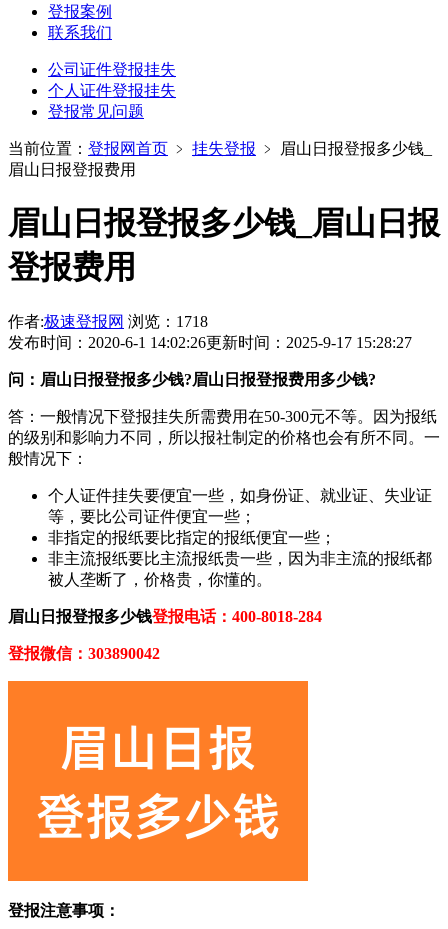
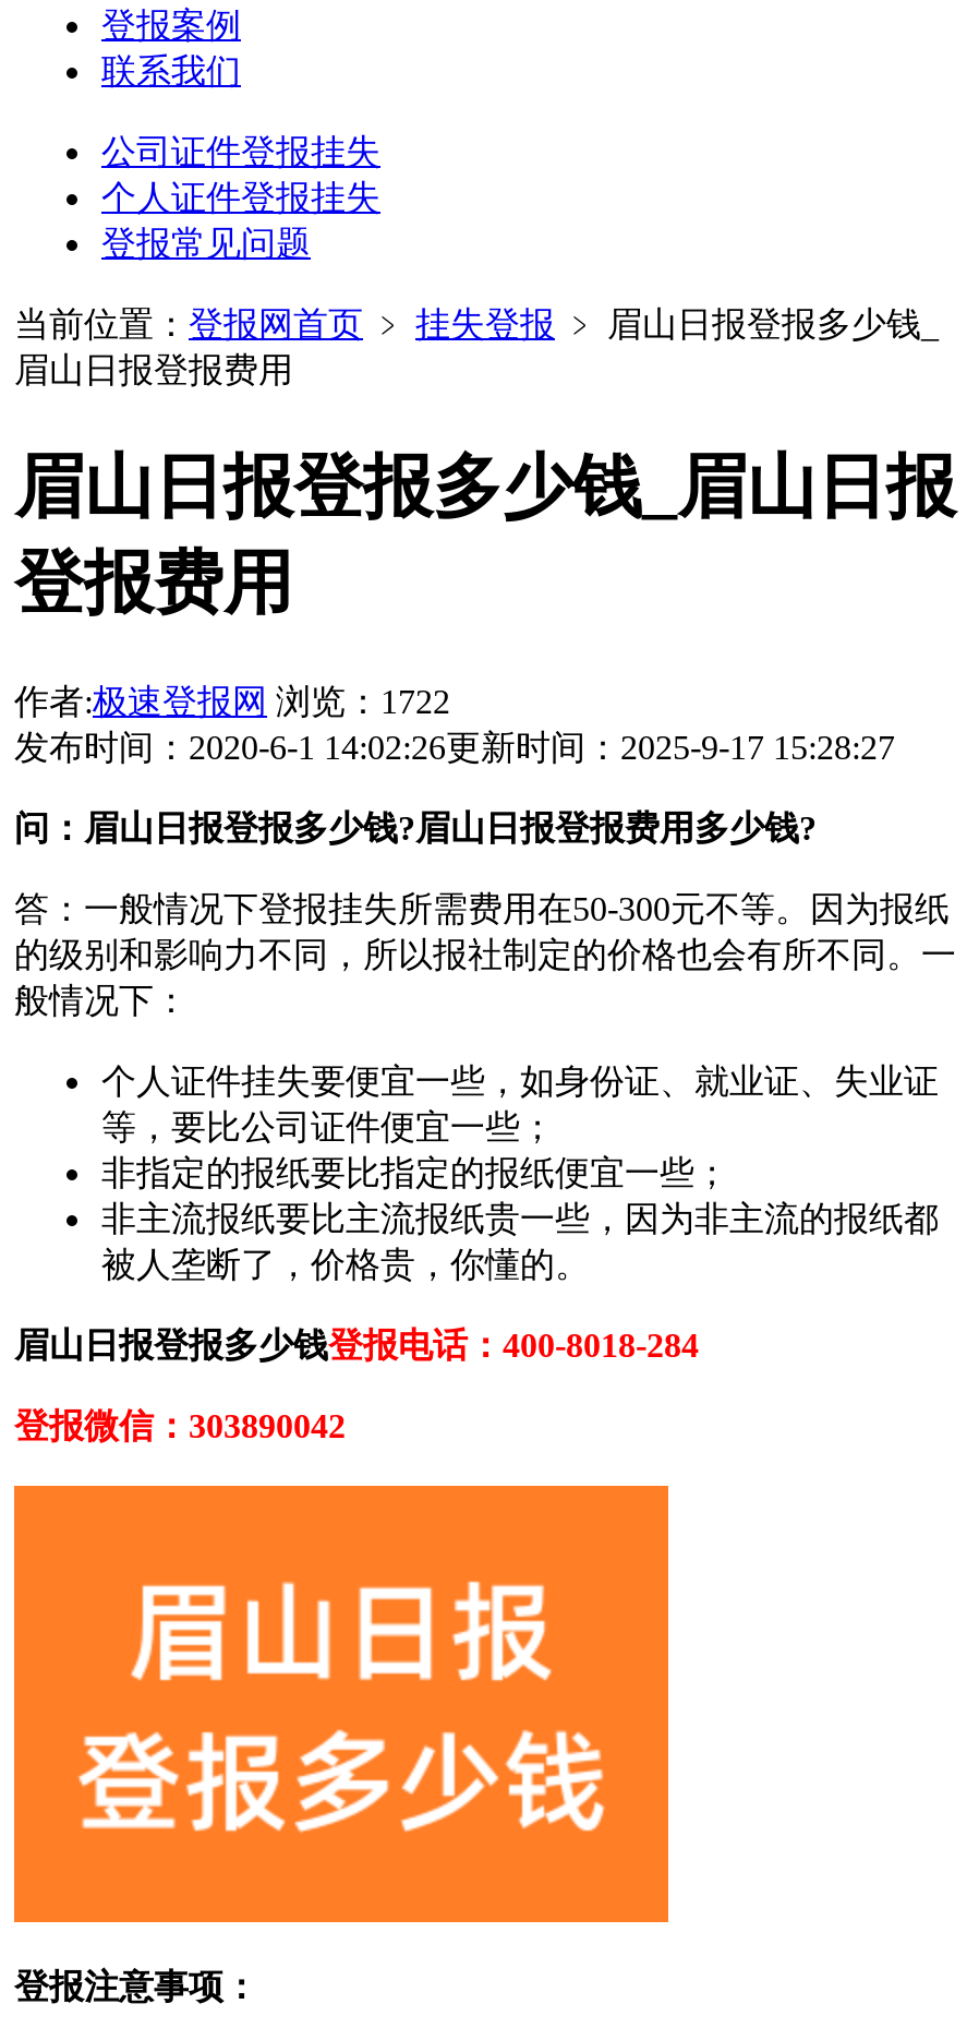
- 作者:极速登报网 浏览：1718
+ 作者:极速登报网 浏览：1722
